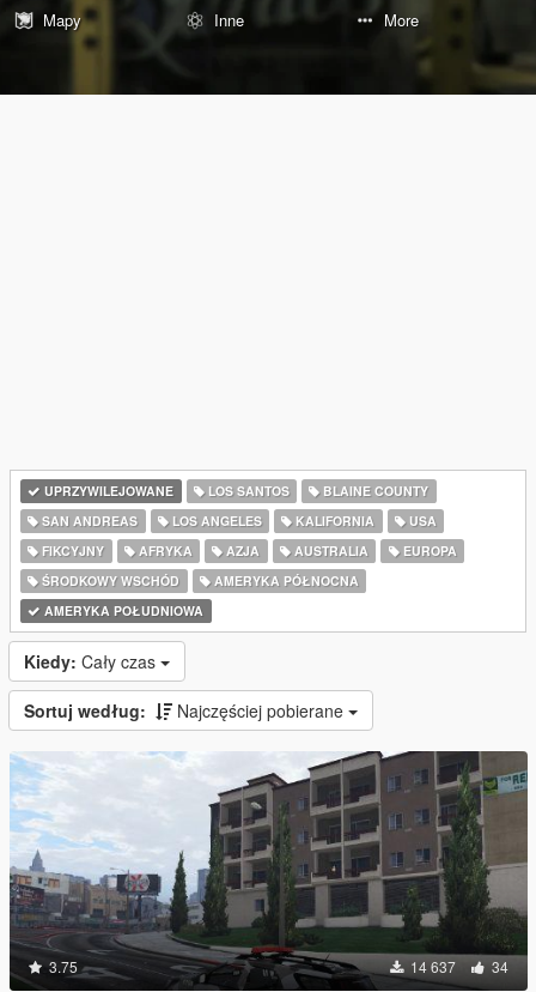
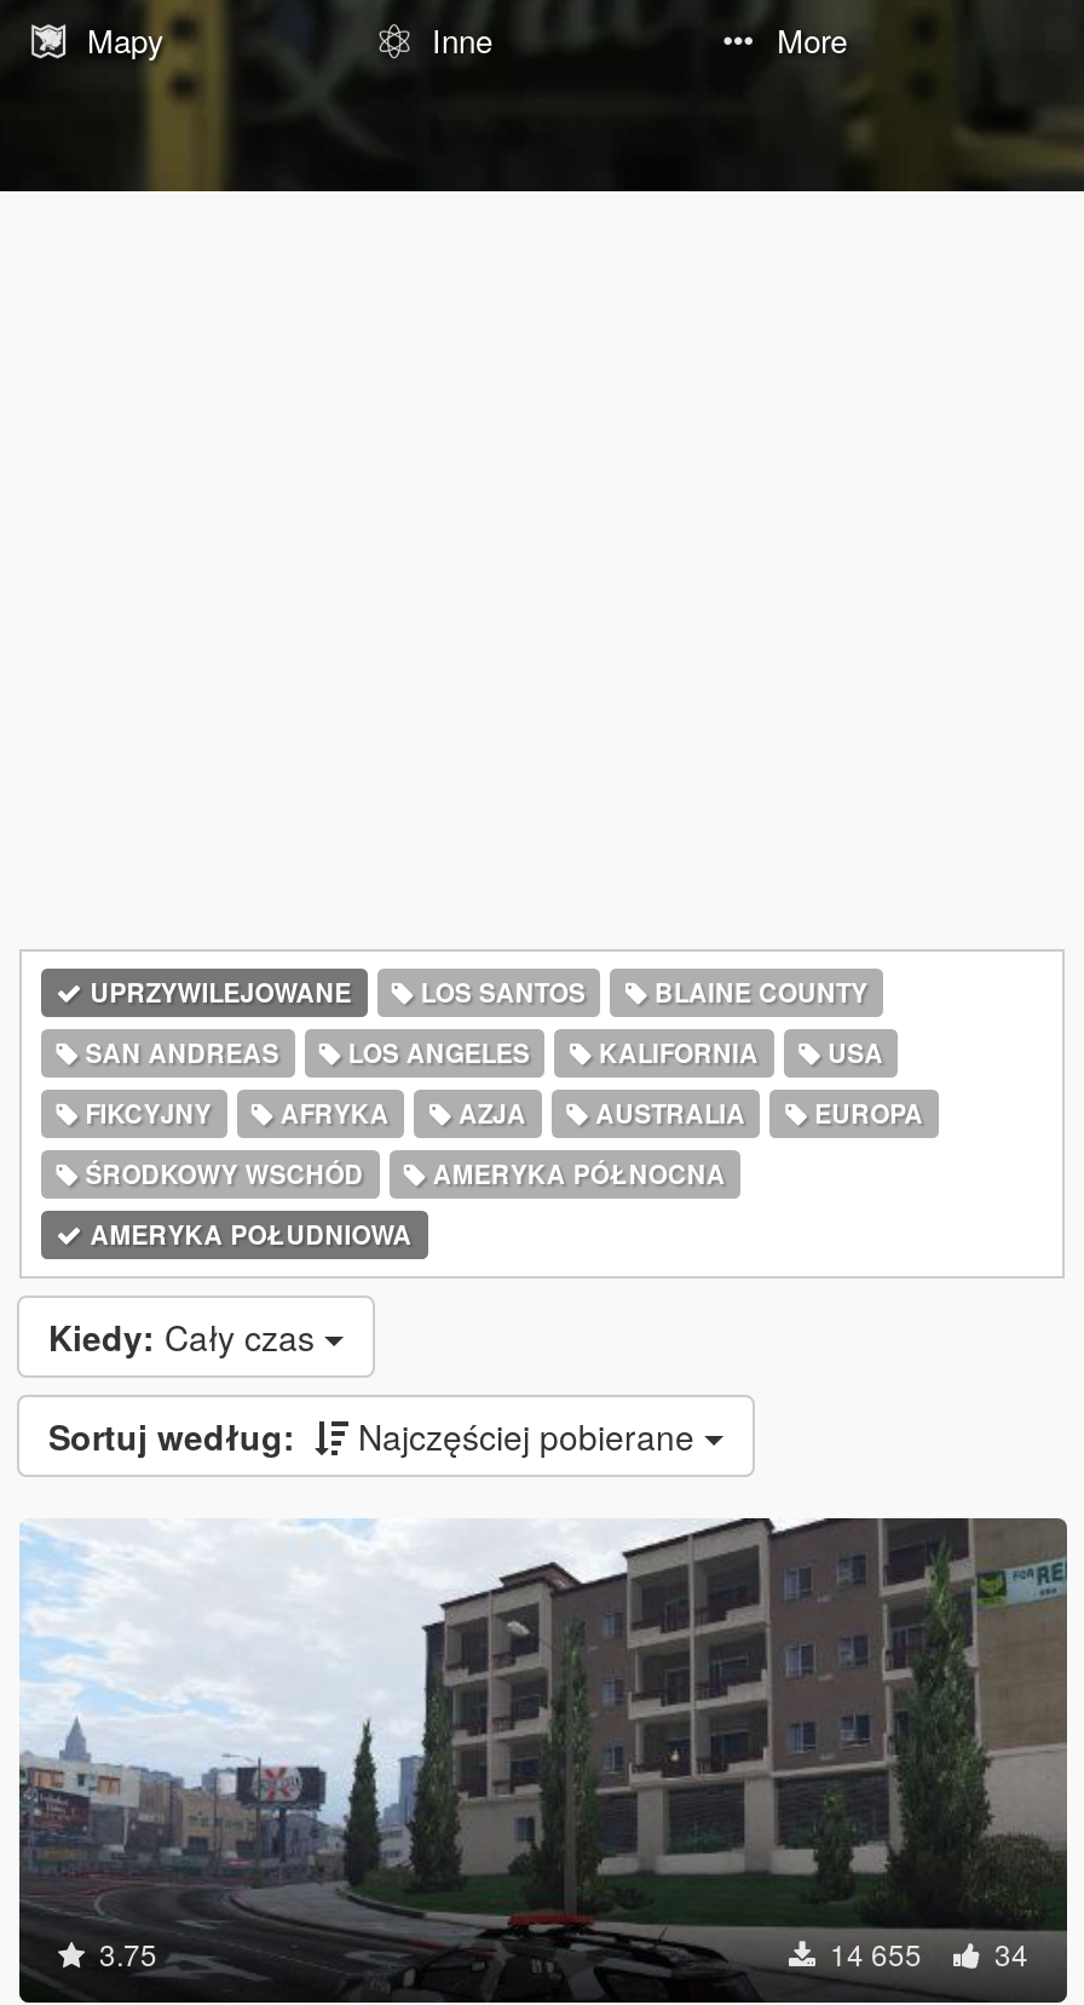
- 14 637 34
+ 14 655 34
